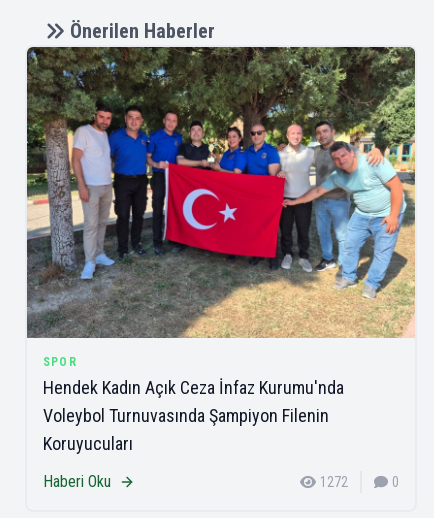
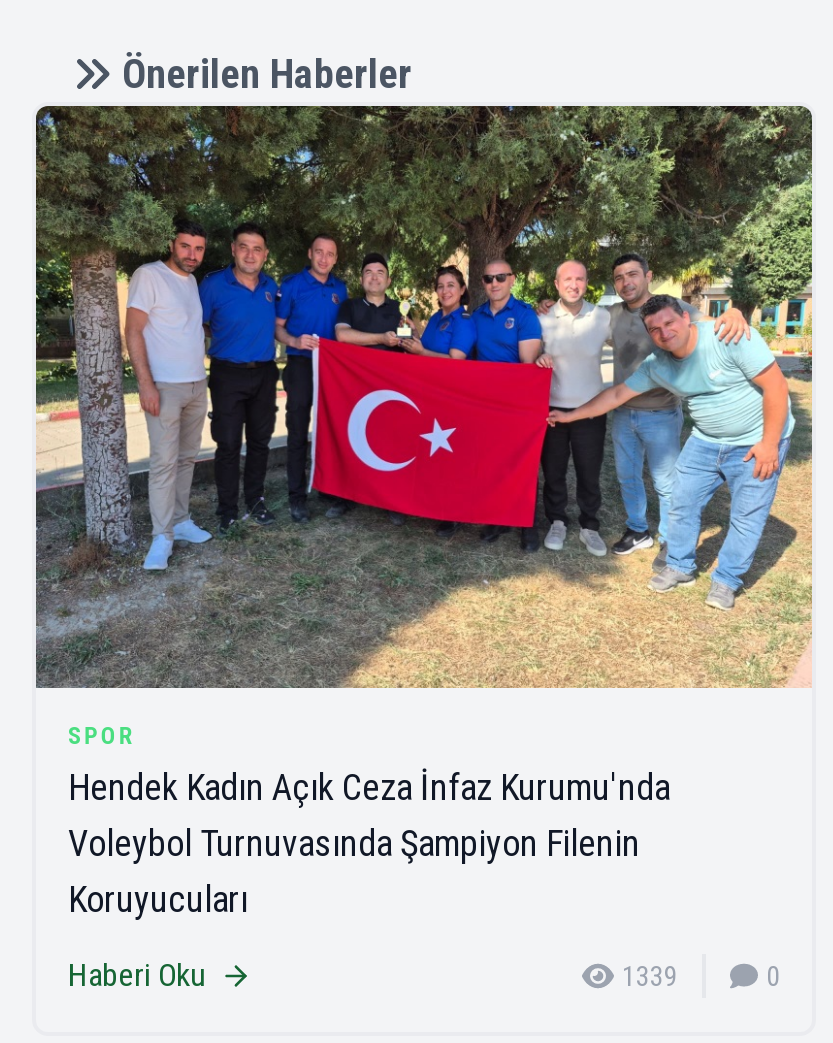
- 1272
+ 1339
